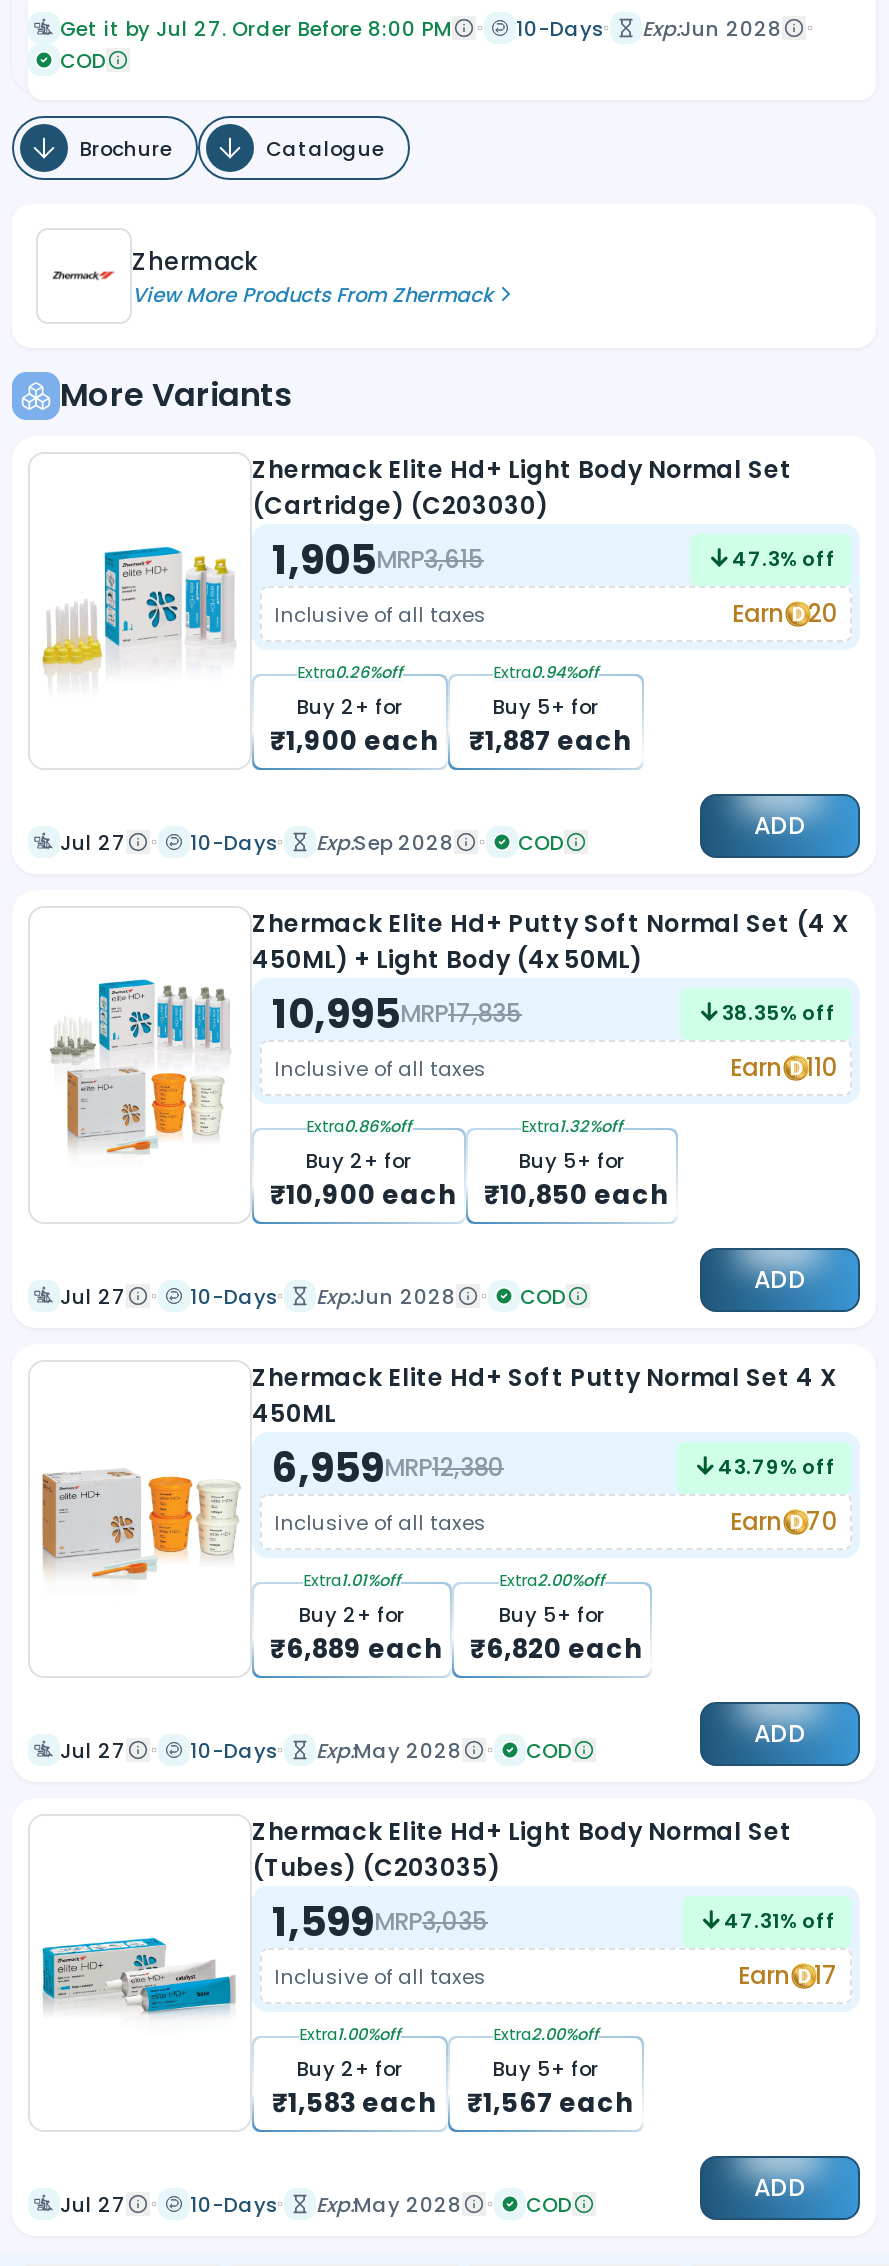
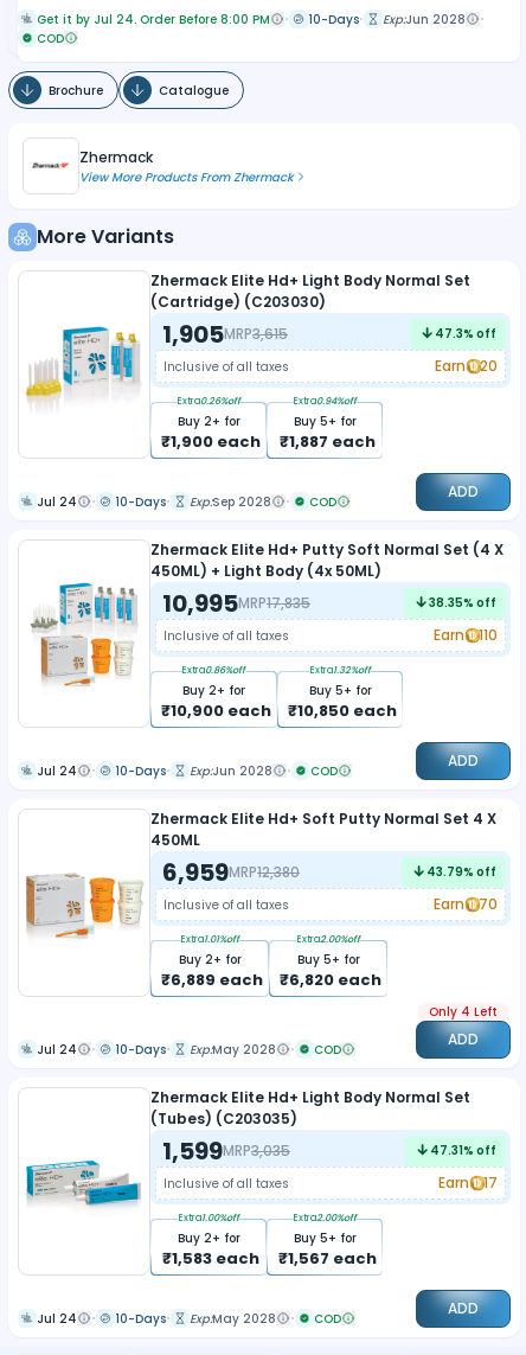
- Get it by Jul 27. Order Before 8:00 PM
+ Get it by Jul 24. Order Before 8:00 PM

- Jul 27
+ Jul 24

- Jul 27
+ Jul 24

+ Only 4 Left

- Jul 27
+ Jul 24

- Jul 27
+ Jul 24
